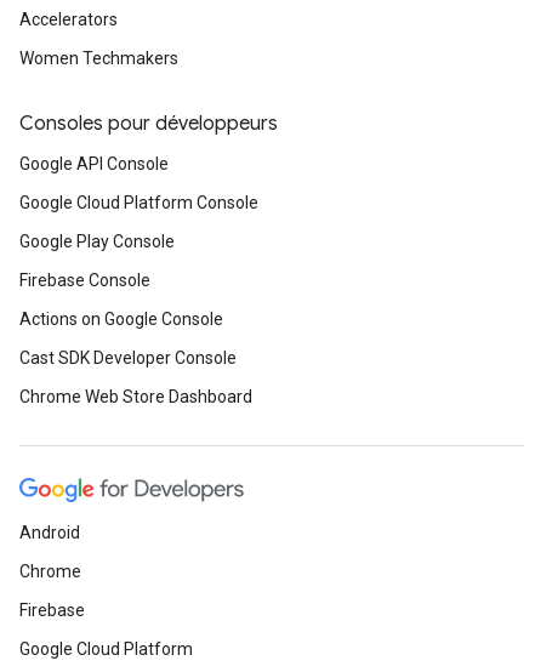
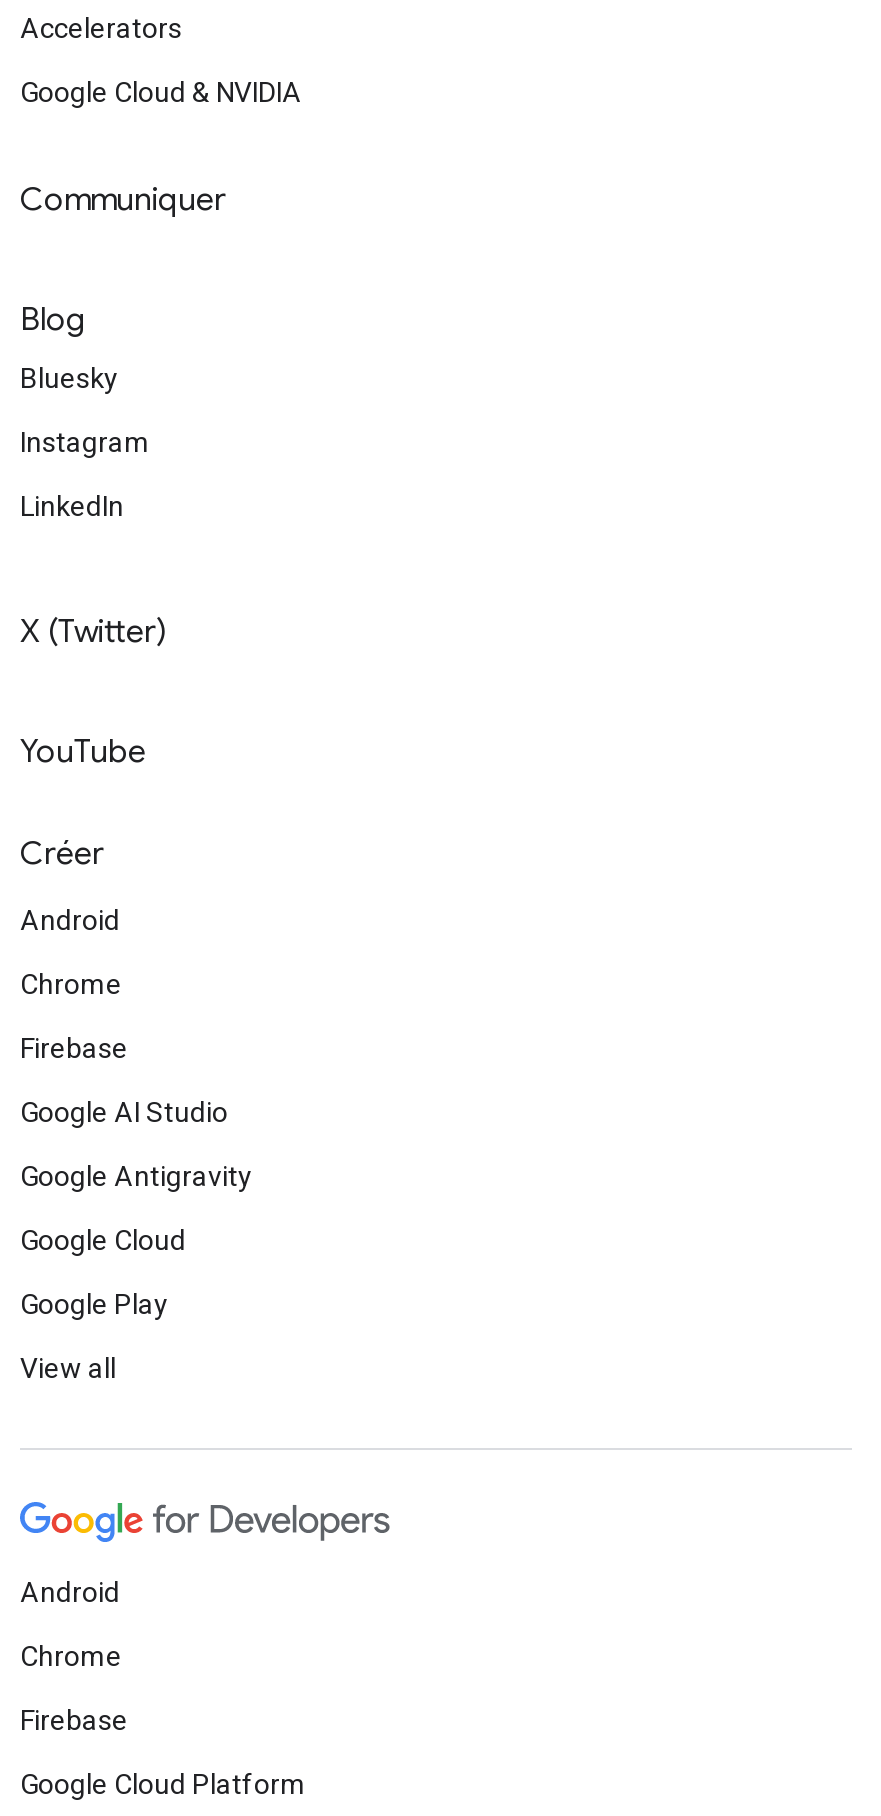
- Women Techmakers
- Consoles pour développeurs
- Google API Console
- Google Cloud Platform Console
- Google Play Console
- Firebase Console
- Actions on Google Console
- Cast SDK Developer Console
- Chrome Web Store Dashboard
+ Google Cloud & NVIDIA
+ Communiquer
+ Blog
+ Bluesky
+ Instagram
+ LinkedIn
+ X (Twitter)
+ YouTube
+ Créer
+ Android
+ Chrome
+ Firebase
+ Google AI Studio
+ Google Antigravity
+ Google Cloud
+ Google Play
+ View all
